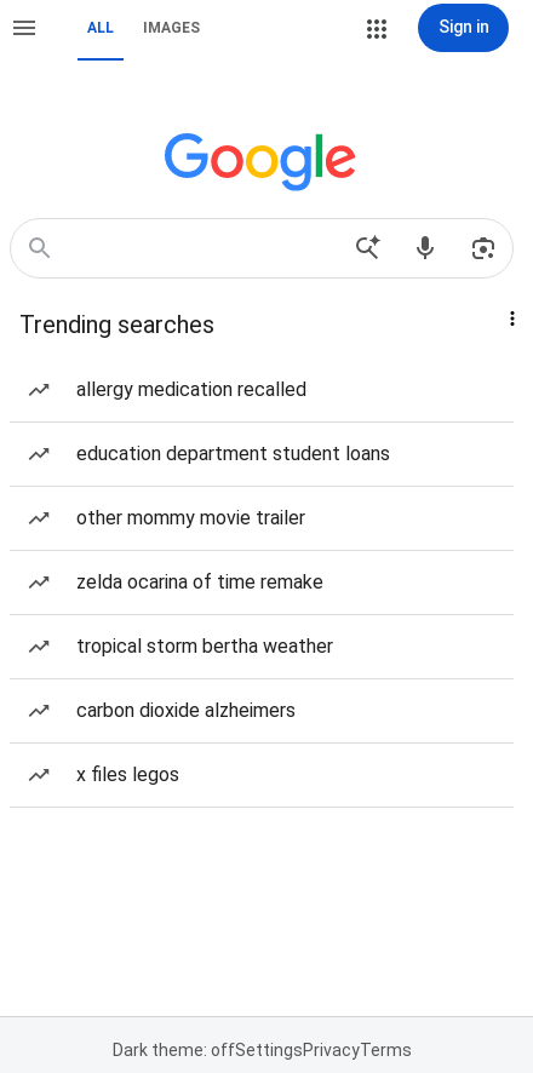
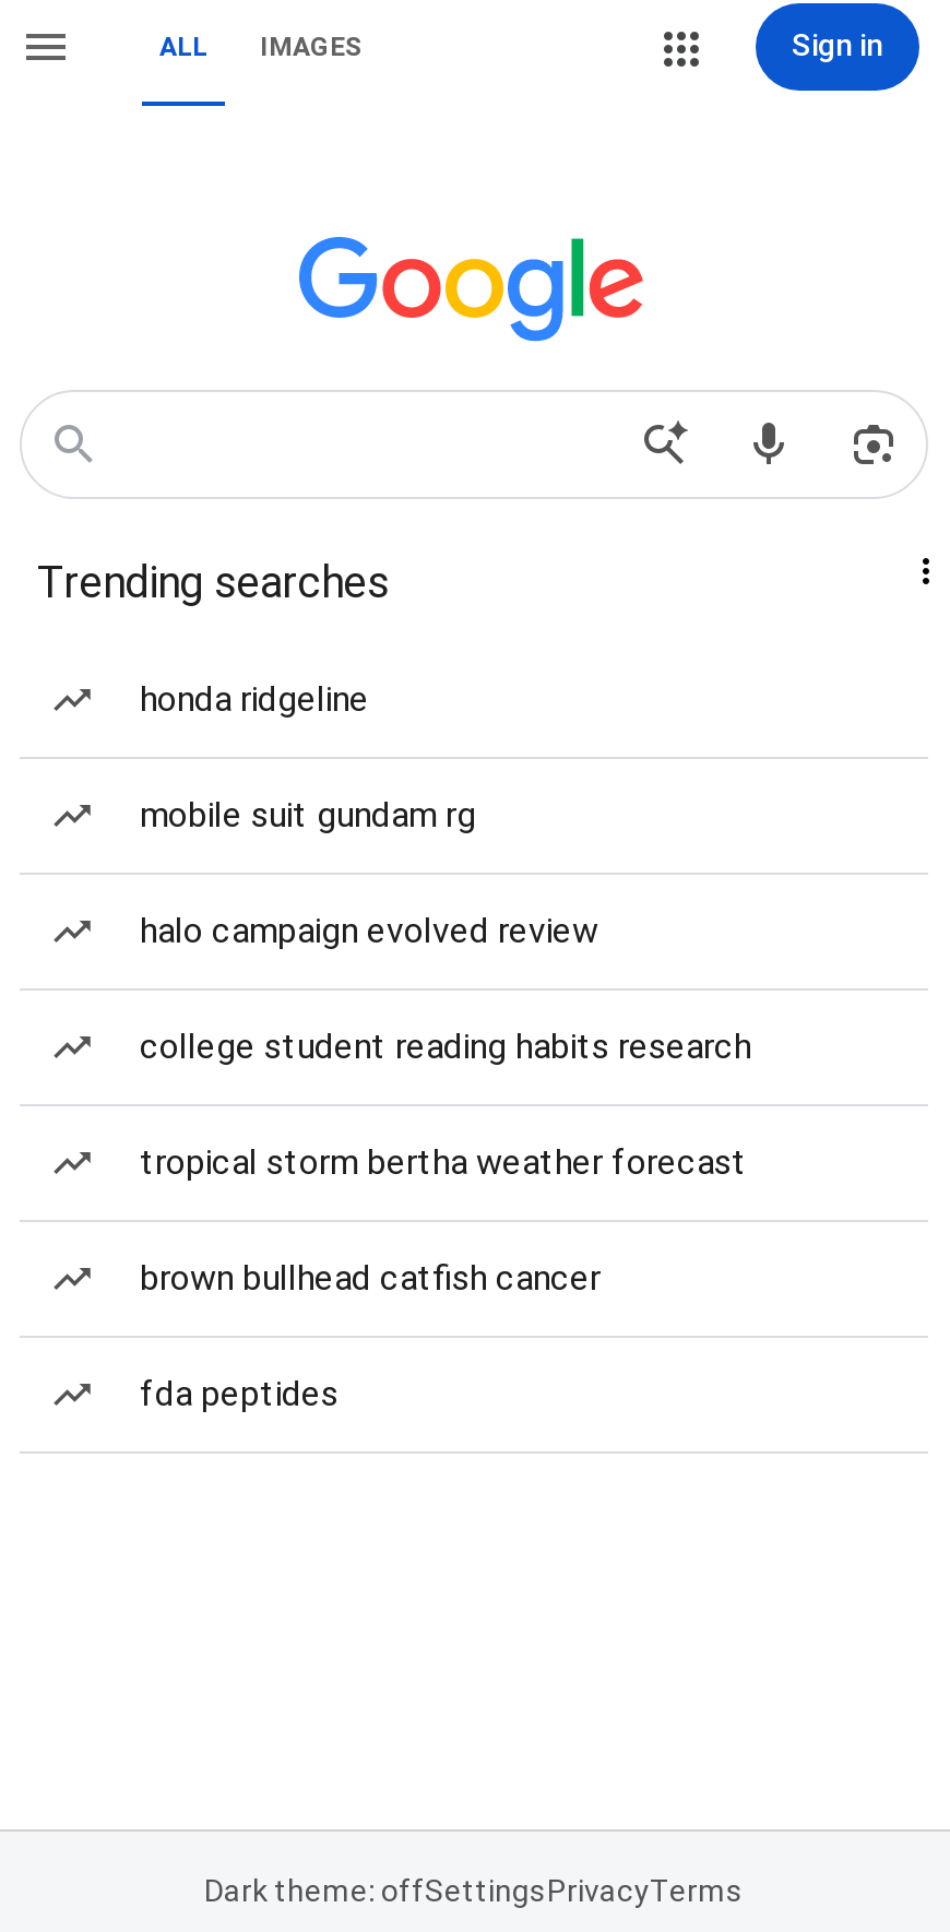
- allergy medication recalled
+ honda ridgeline

- education department student loans
+ mobile suit gundam rg

- other mommy movie trailer
+ halo campaign evolved review

- zelda ocarina of time remake
+ college student reading habits research

- tropical storm bertha weather
+ tropical storm bertha weather forecast

- carbon dioxide alzheimers
+ brown bullhead catfish cancer

- x files legos
+ fda peptides
